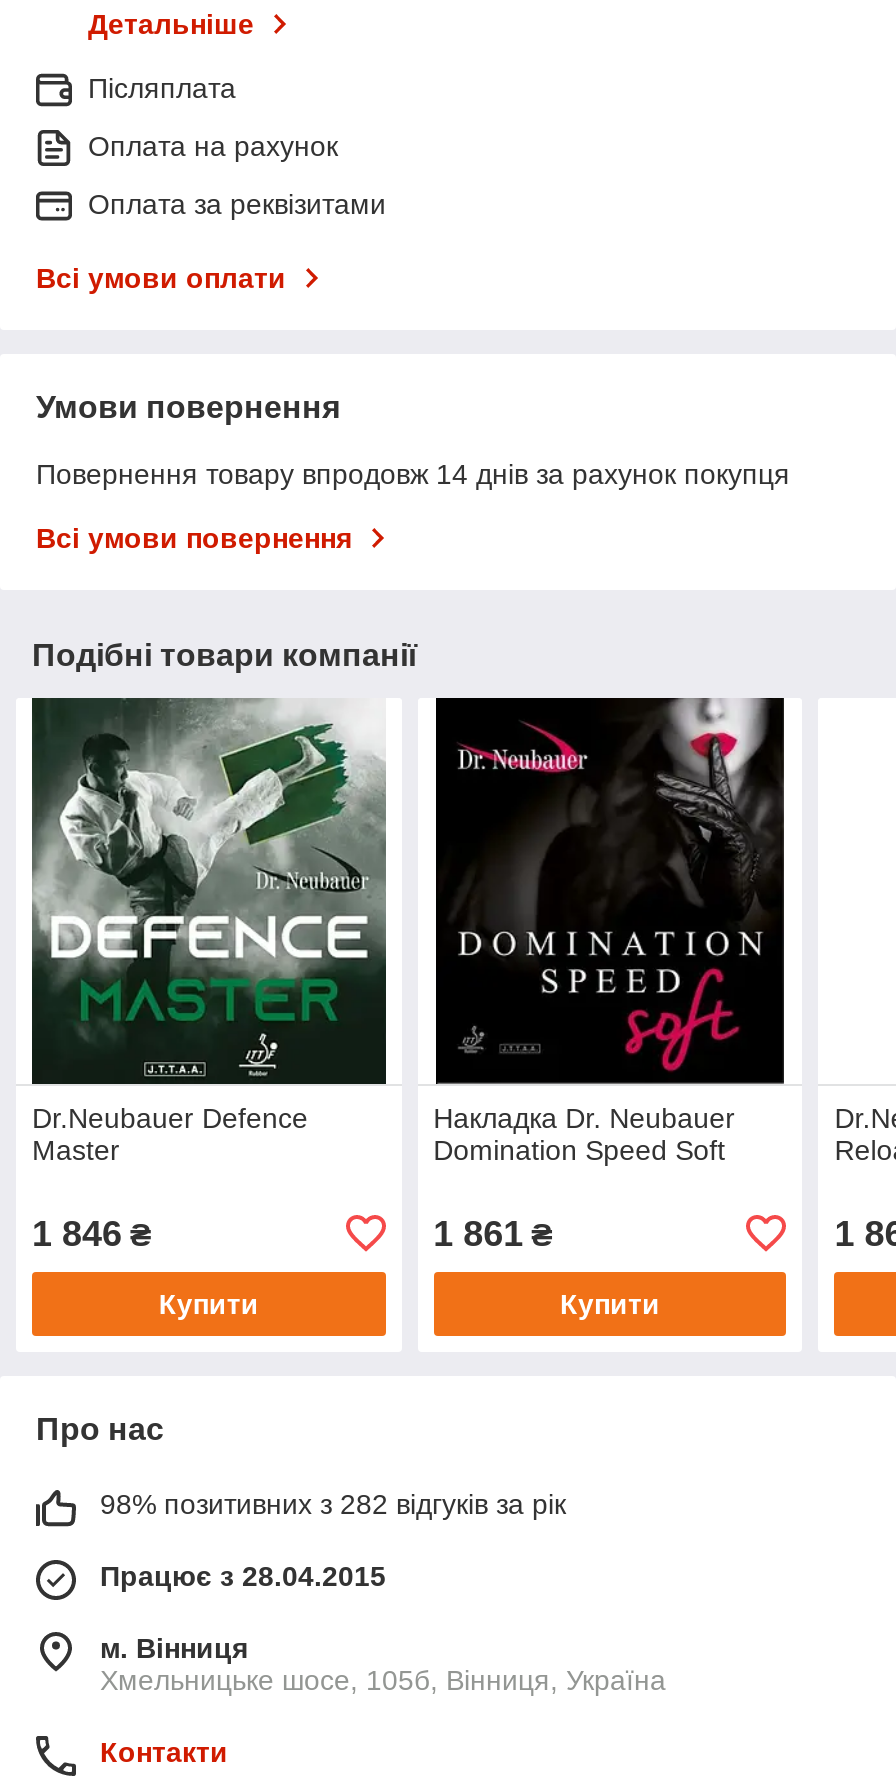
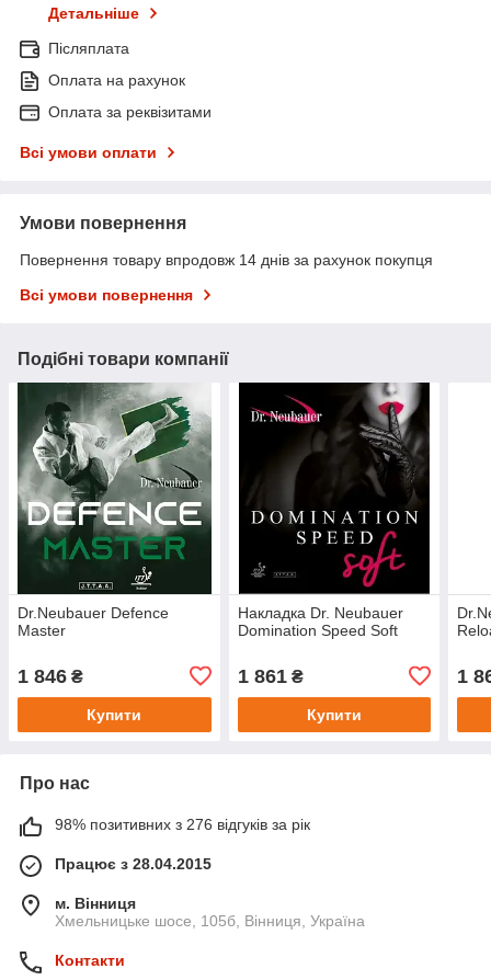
- 98% позитивних з 282 відгуків за рік
+ 98% позитивних з 276 відгуків за рік
